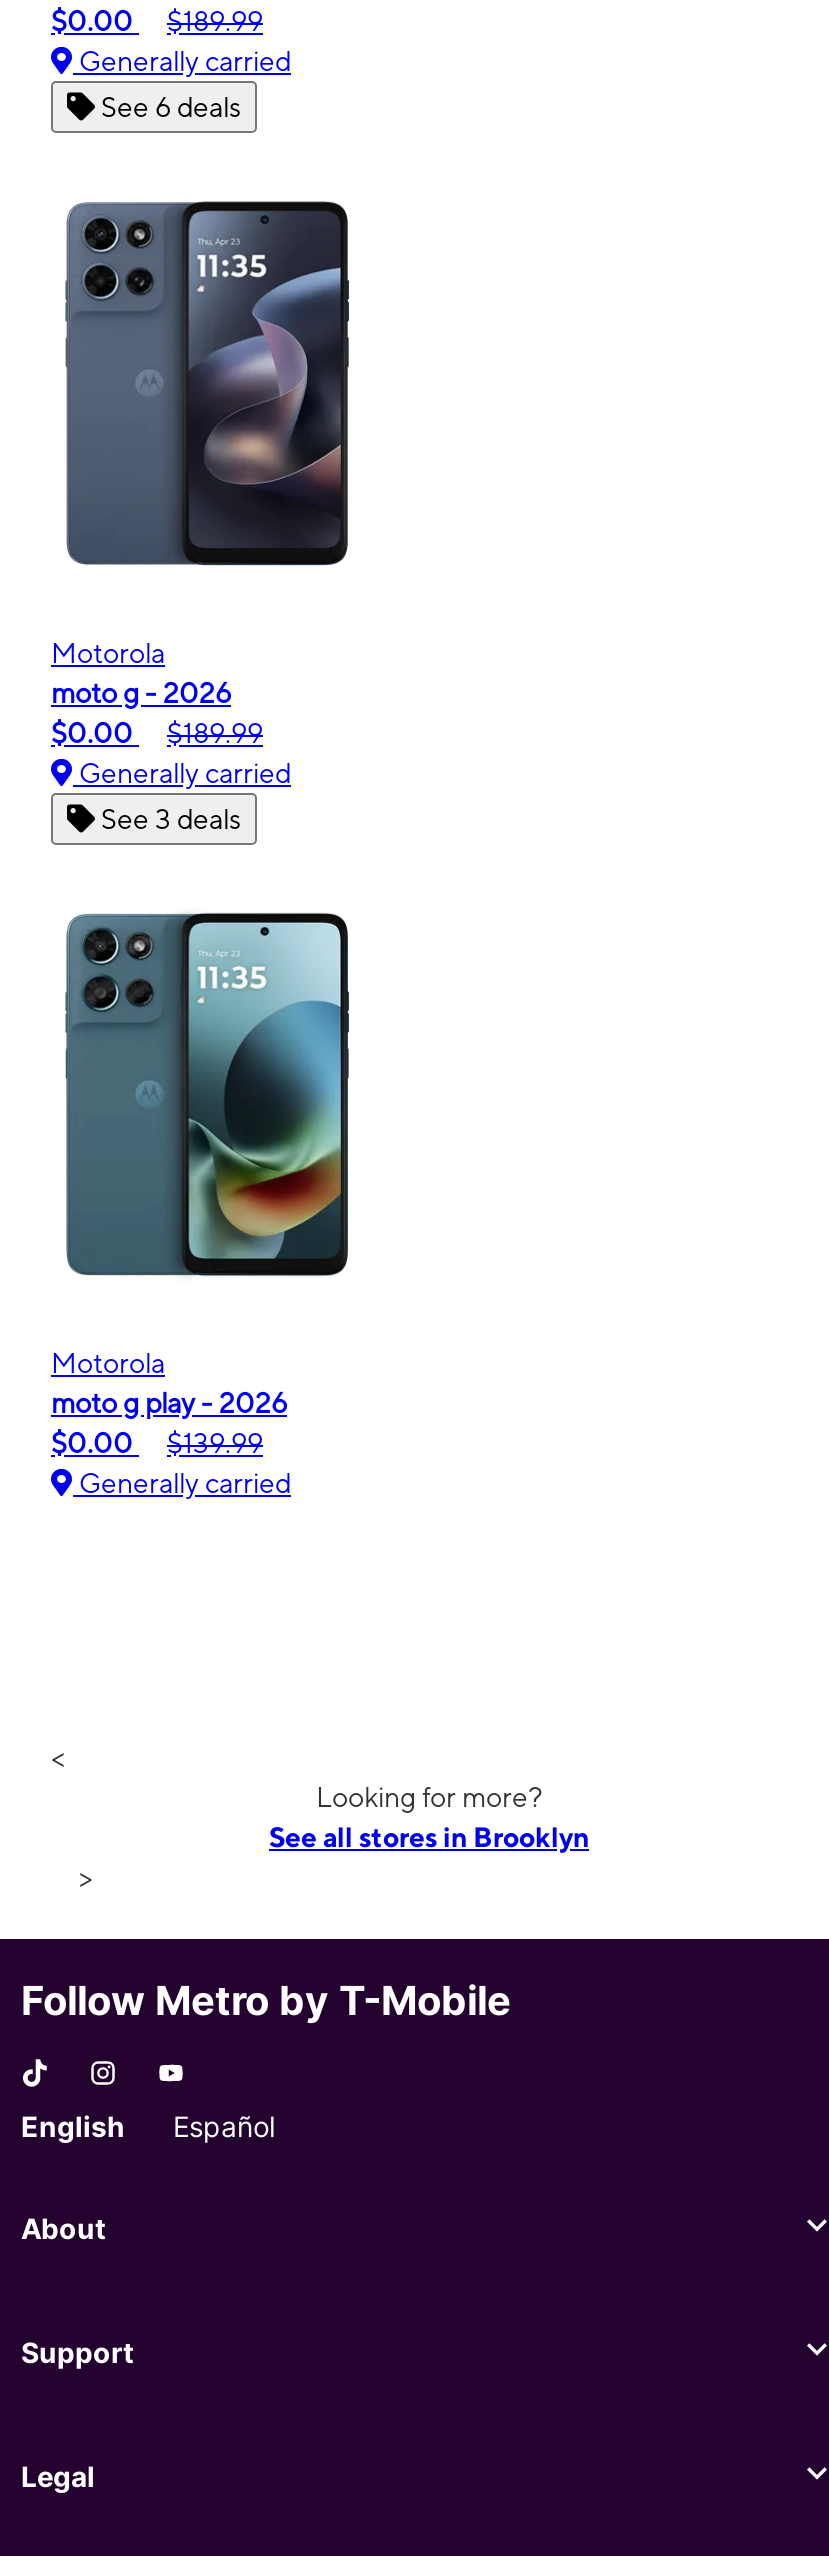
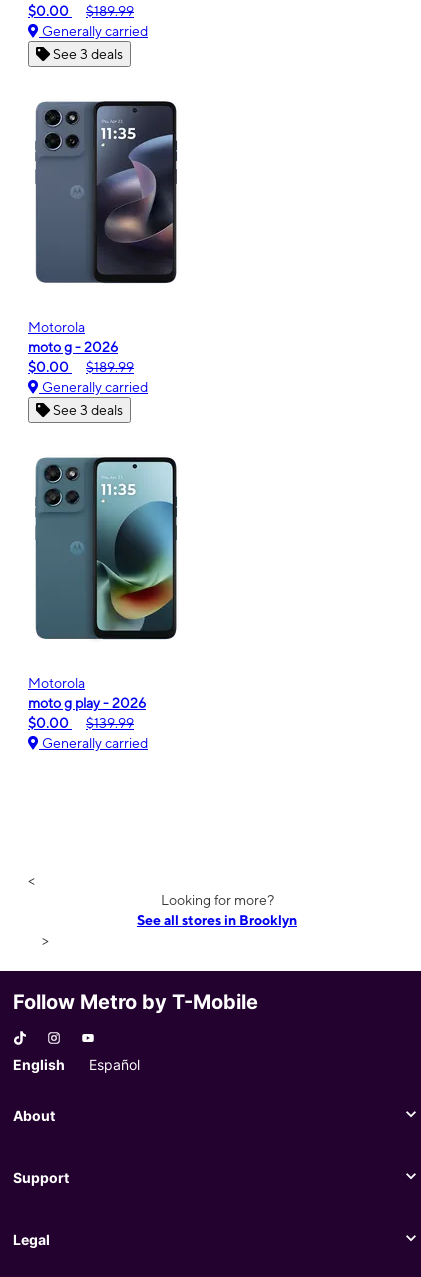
- See 6 deals
+ See 3 deals
